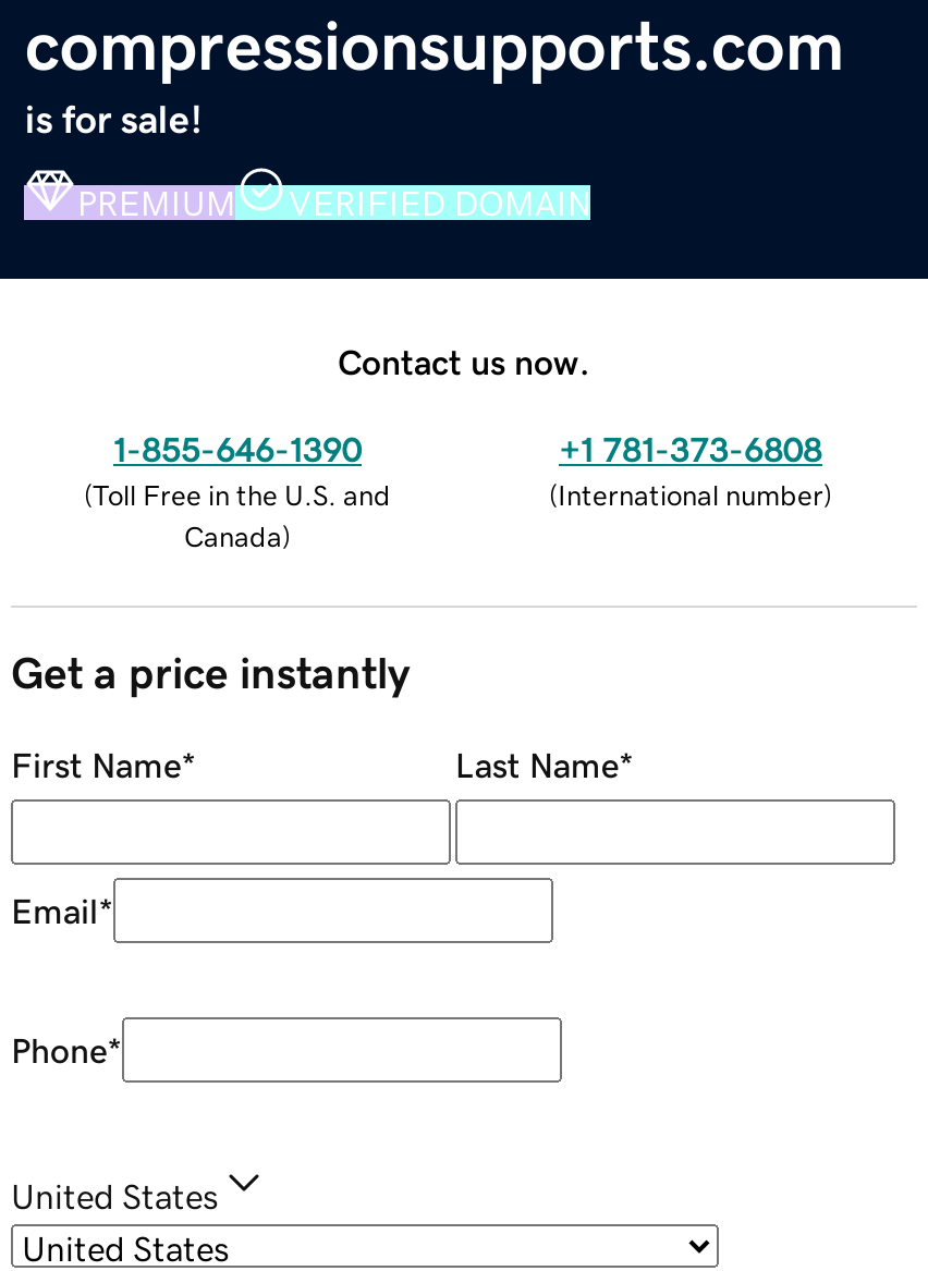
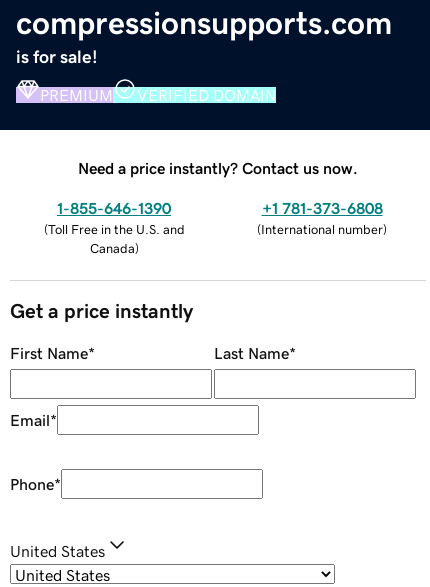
- Contact us now.
+ Need a price instantly? Contact us now.
